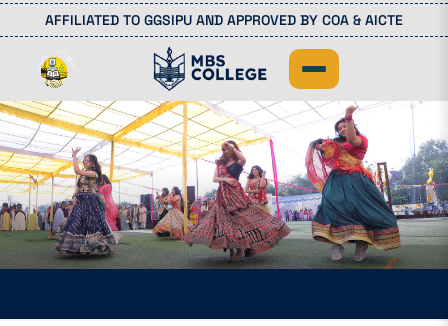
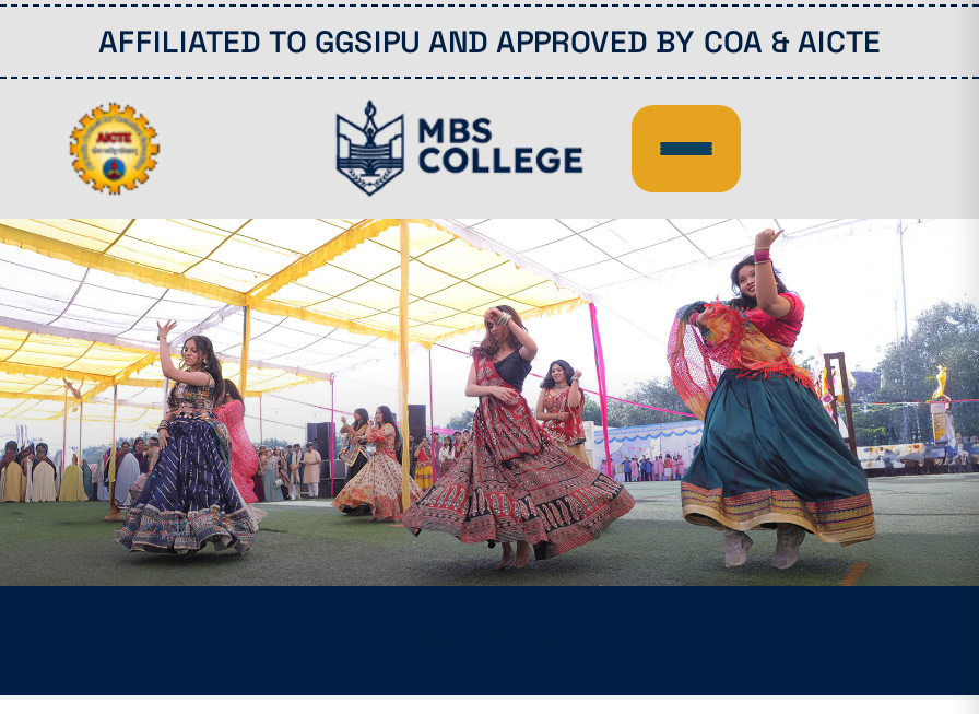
- [image]
+ [image]
